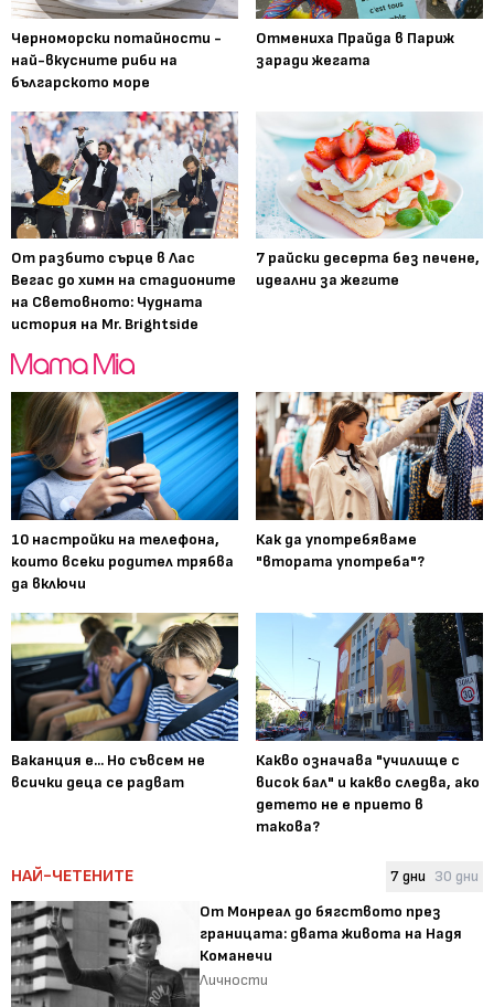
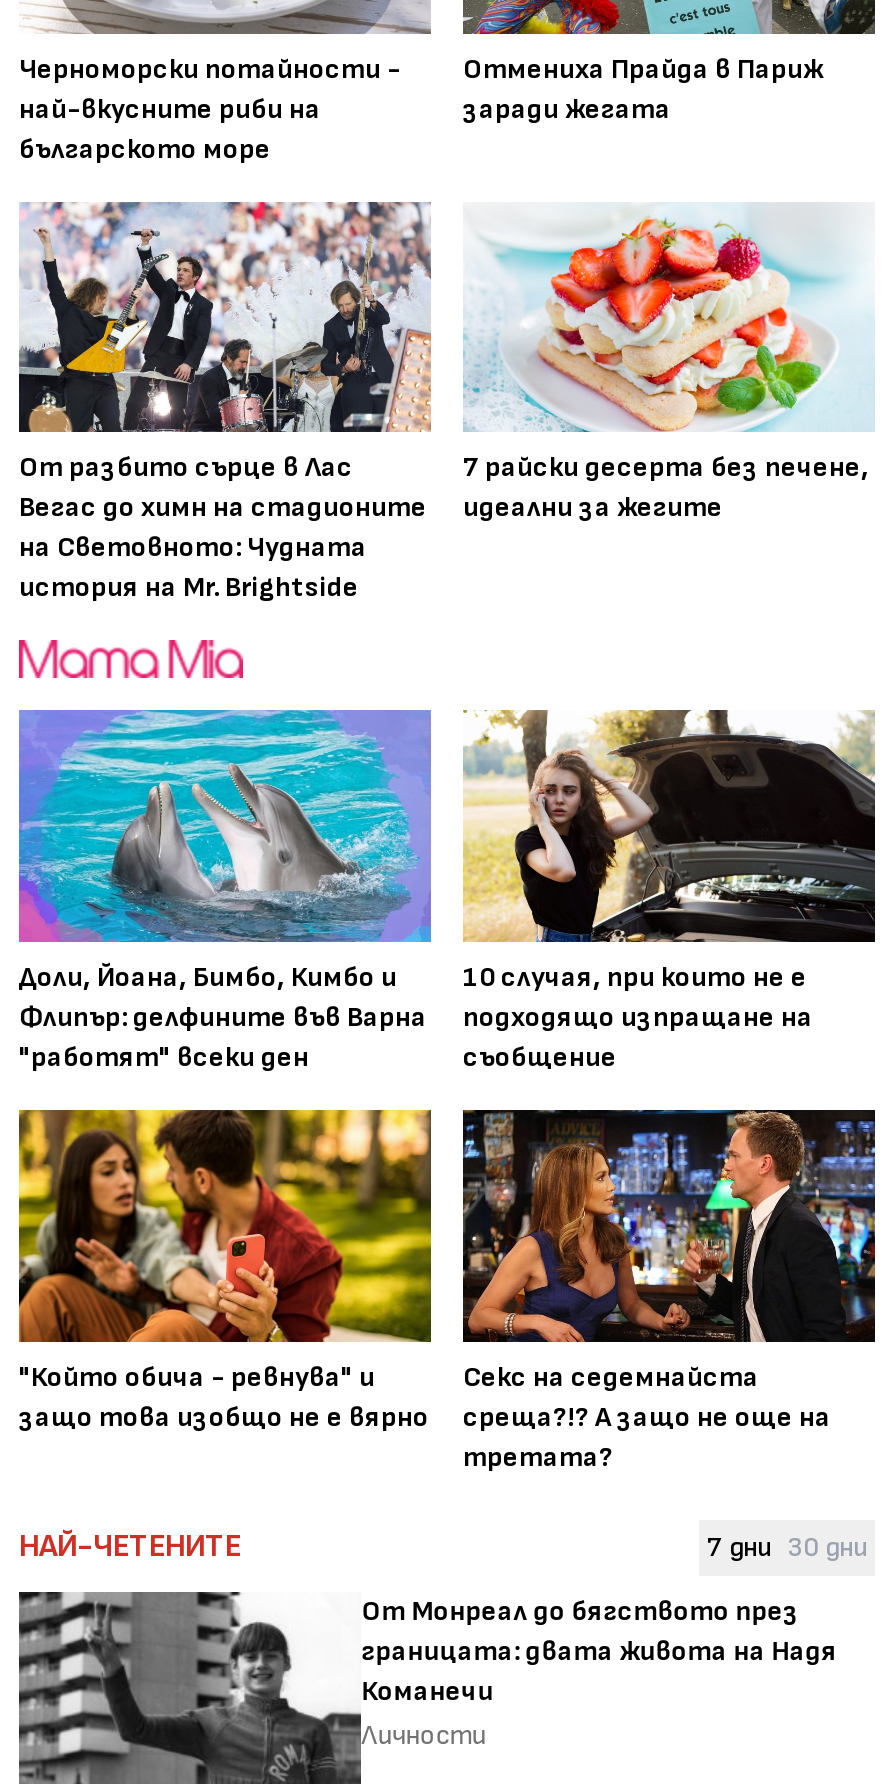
- [image]
- 10 настройки на телефона,
- които всеки родител трябва
- да включи
+ [image]
+ Доли, Йоана, Бимбо, Кимбо и
+ Флипър: делфините във Варна
+ "работят" всеки ден

- [image]
- Как да употребяваме
- "втората употреба"?
+ [image]
+ 10 случая, при които не е
+ подходящо изпращане на
+ съобщение

- [image]
- Ваканция е... Но съвсем не
- всички деца се радват
+ [image]
+ "Който обича - ревнува" и
+ защо това изобщо не е вярно

- [image]
- Какво означава "училище с
- висок бал" и какво следва, ако
- детето не е прието в
- такова?
+ [image]
+ Секс на седемнайста
+ среща?!? А защо не още на
+ третата?
